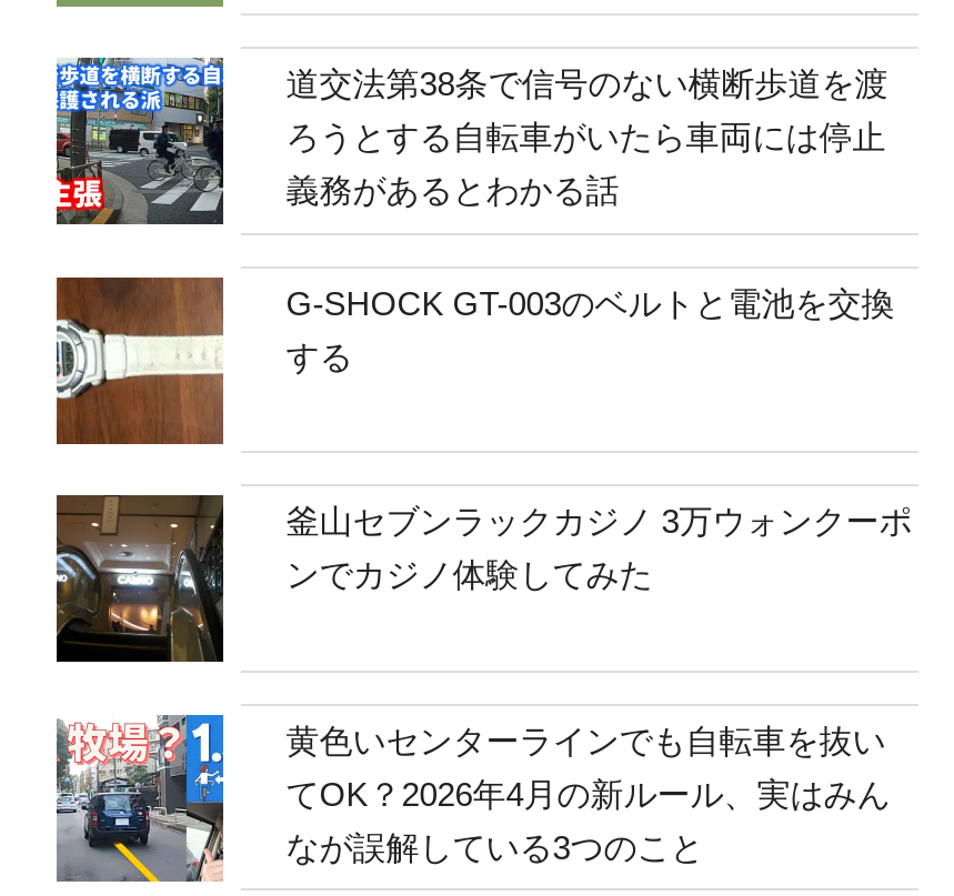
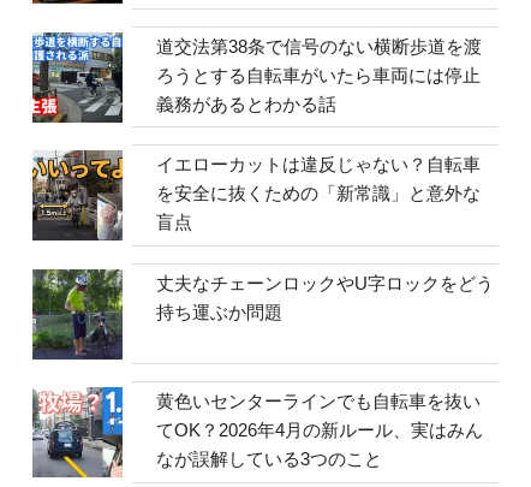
- [image]
- G-SHOCK GT-003のベルトと電池を交換
- する
+ [image]
+ イエローカットは違反じゃない？自転車
+ を安全に抜くための「新常識」と意外な
+ 盲点

- [image]
- 釜山セブンラックカジノ 3万ウォンクーポ
- ンでカジノ体験してみた
+ [image]
+ 丈夫なチェーンロックやU字ロックをどう
+ 持ち運ぶか問題
